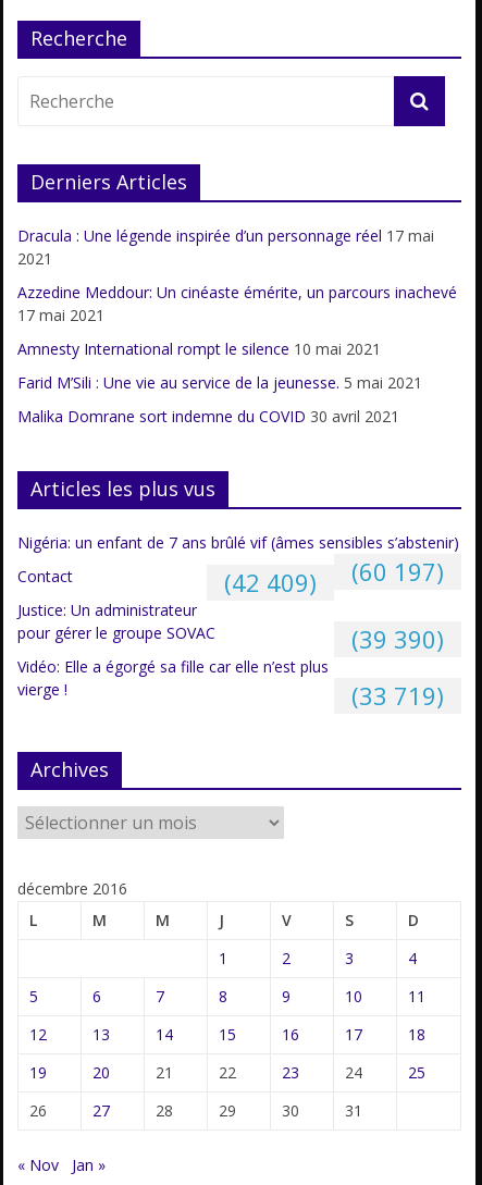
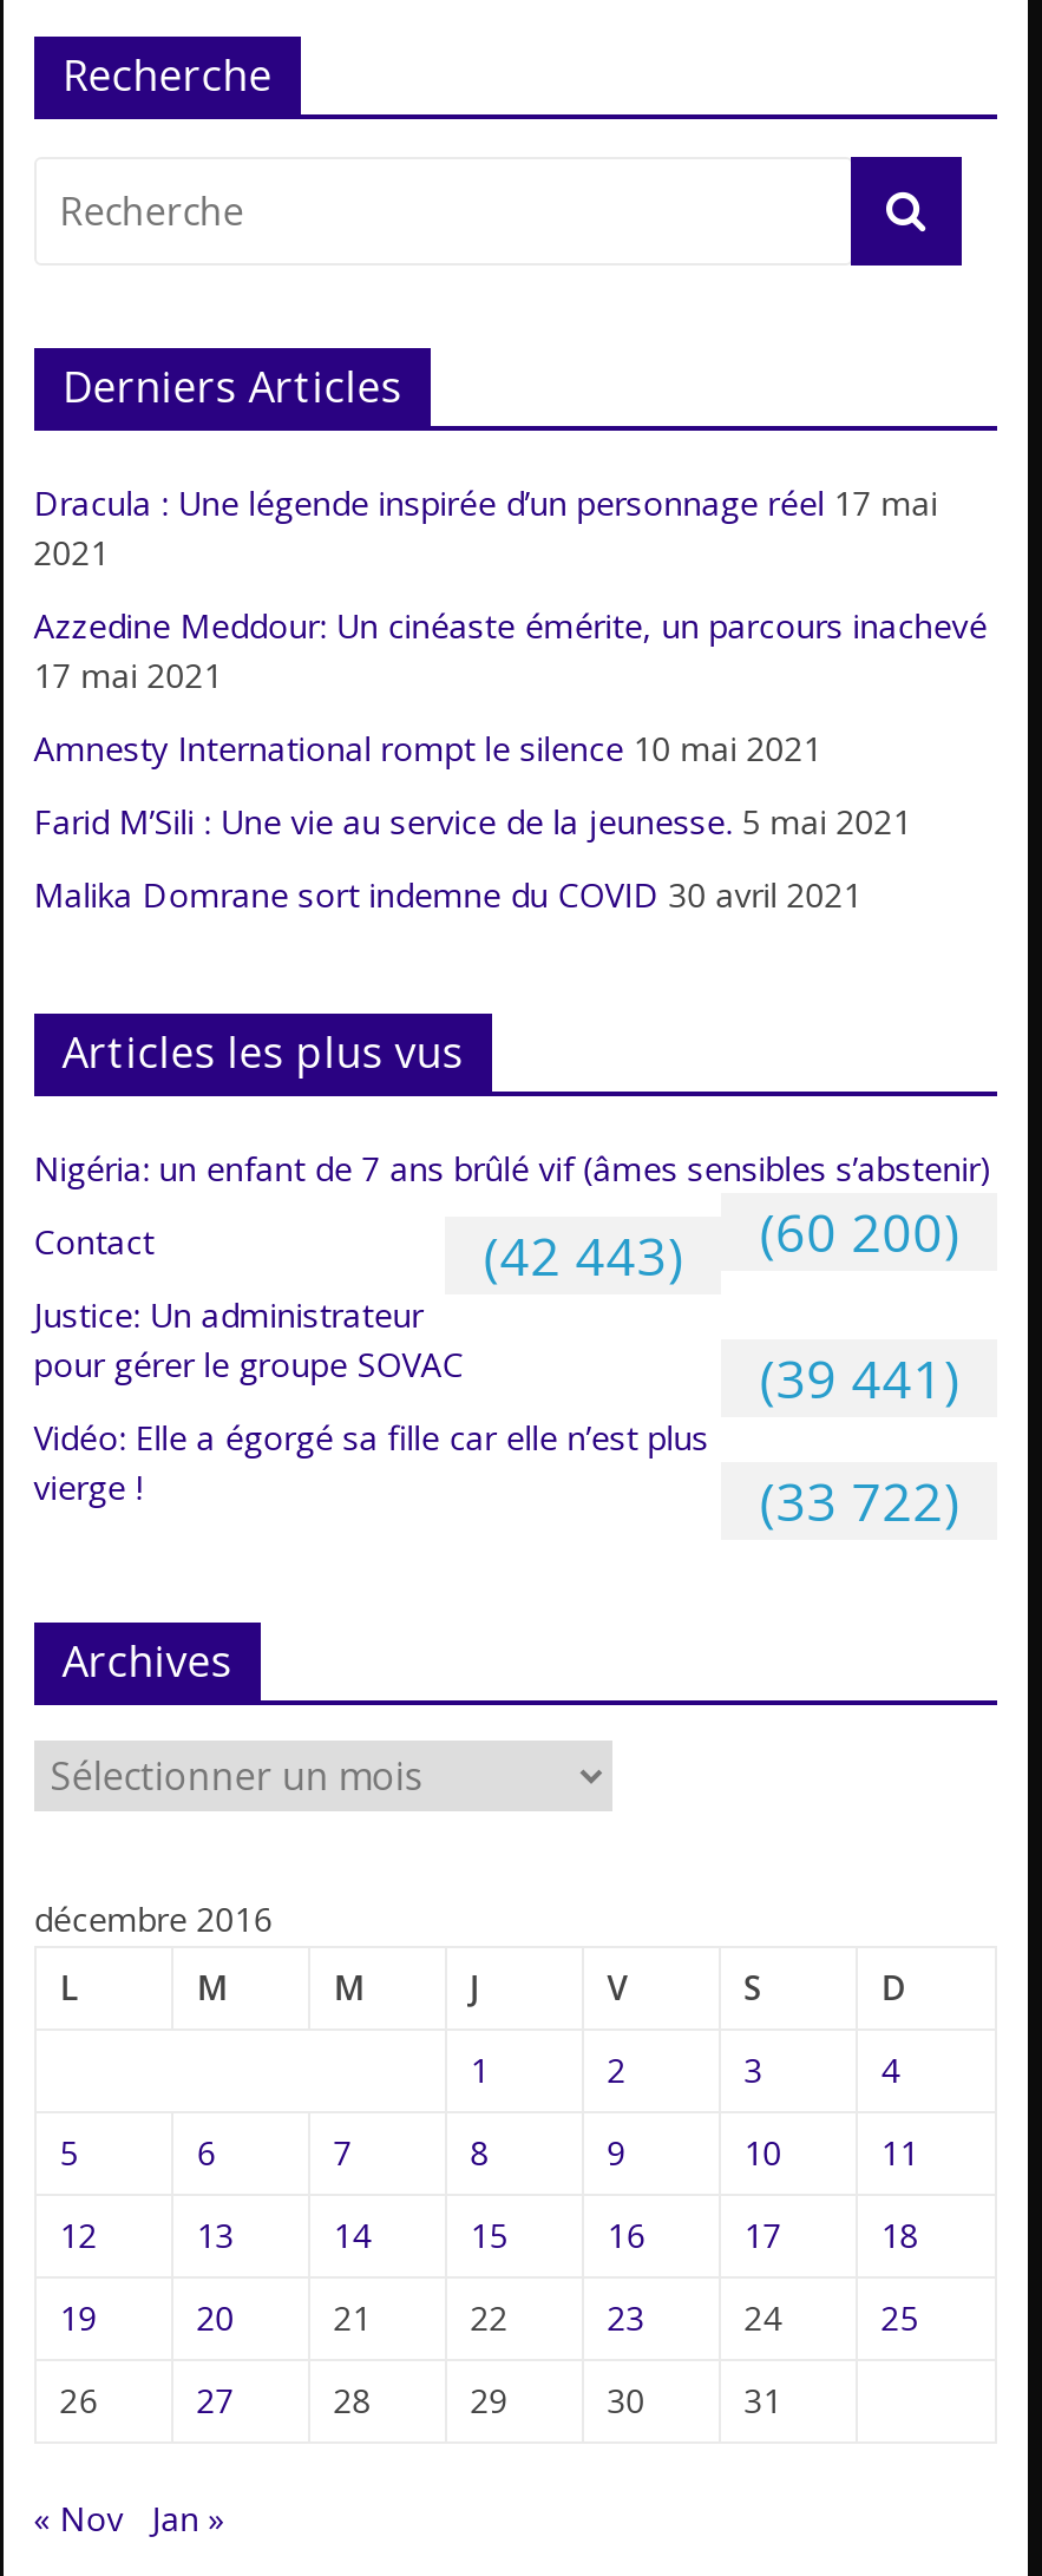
- (60 197)
+ (60 200)

- (42 409)
+ (42 443)

- (39 390)
+ (39 441)

- (33 719)
+ (33 722)
